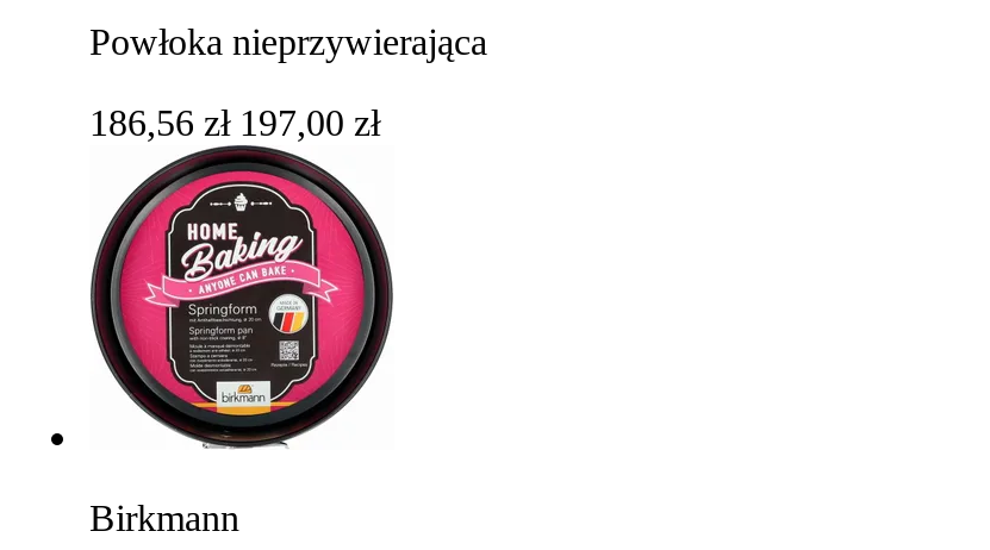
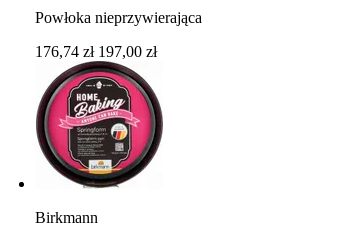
- 186,56 zł 197,00 zł
+ 176,74 zł 197,00 zł
